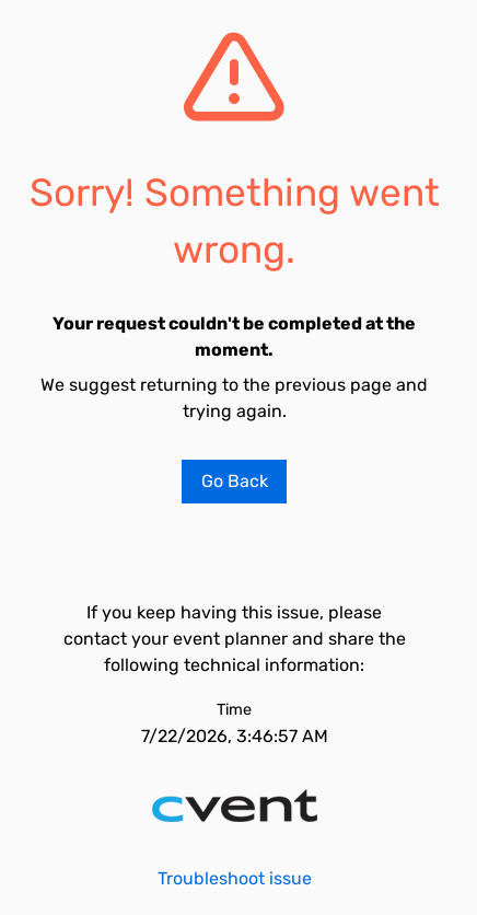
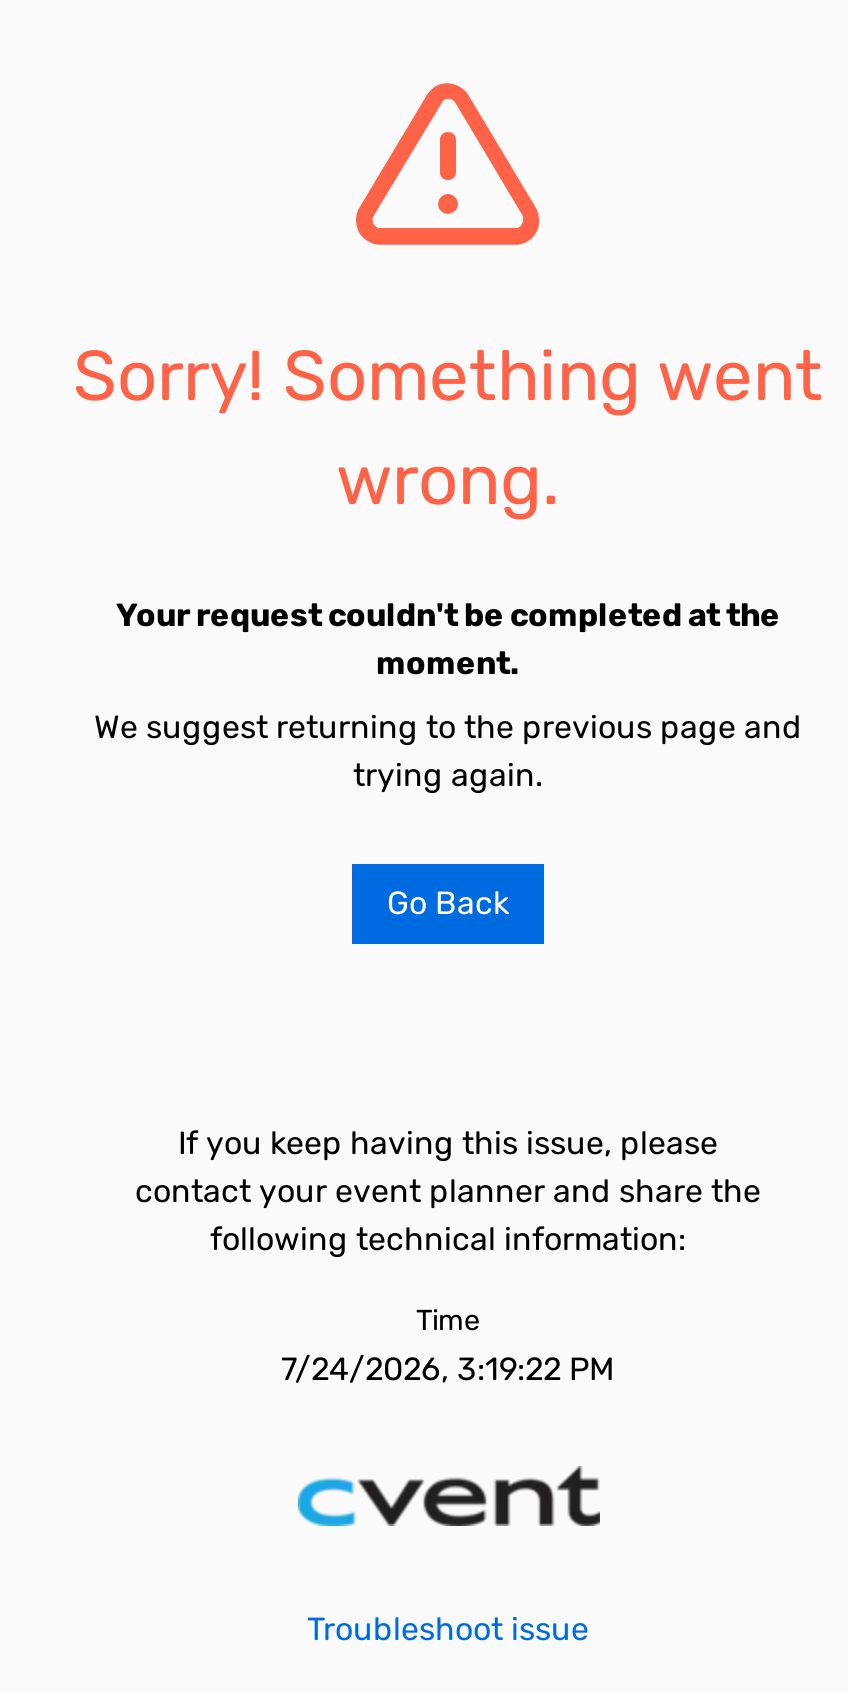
- 7/22/2026, 3:46:57 AM
+ 7/24/2026, 3:19:22 PM
